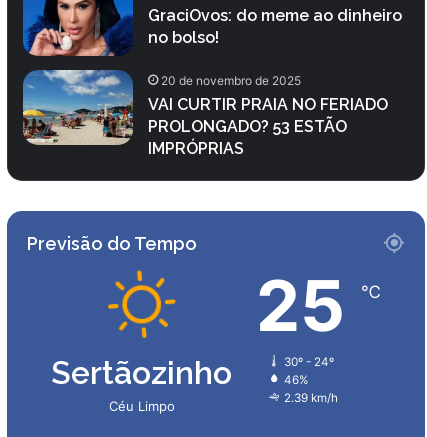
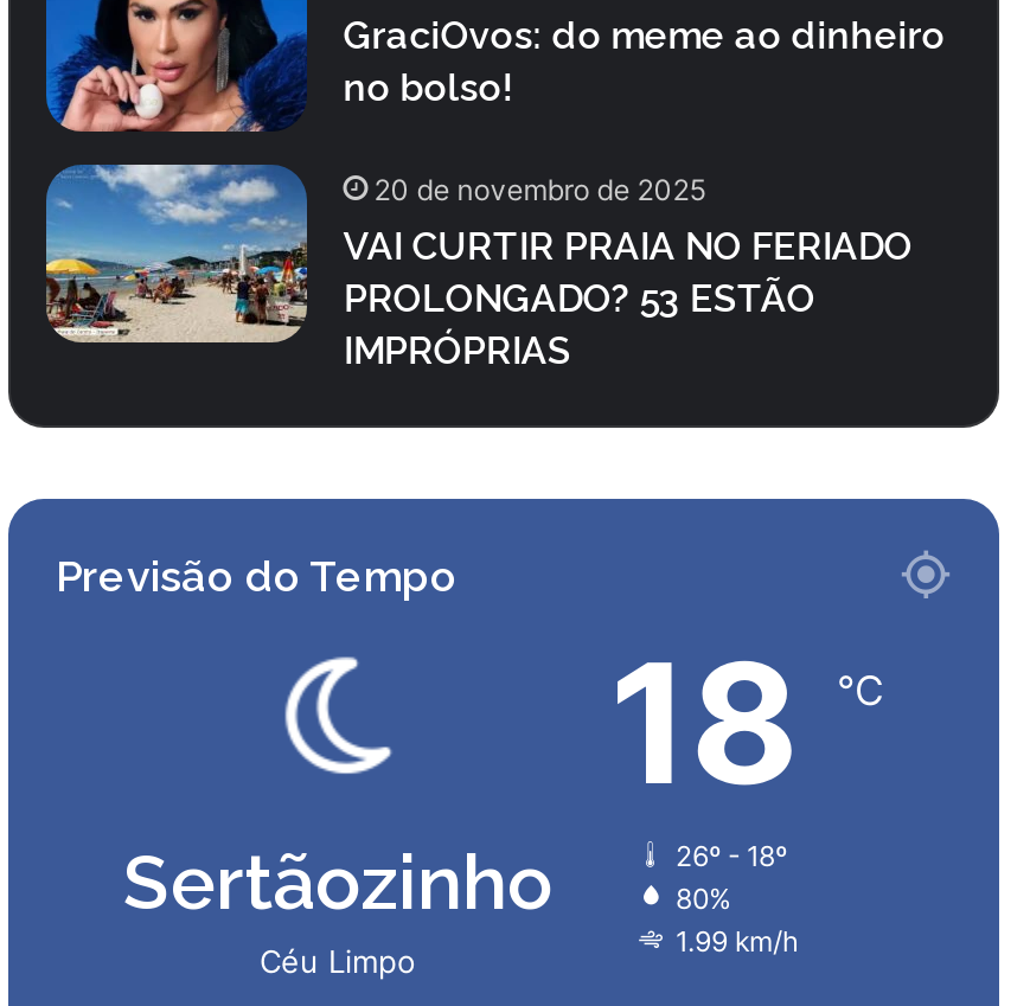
- 25 ℃
- 30º - 24º
- 46%
- 2.39 km/h
+ 18 ℃
+ 26º - 18º
+ 80%
+ 1.99 km/h

- [image]
+ [image]
